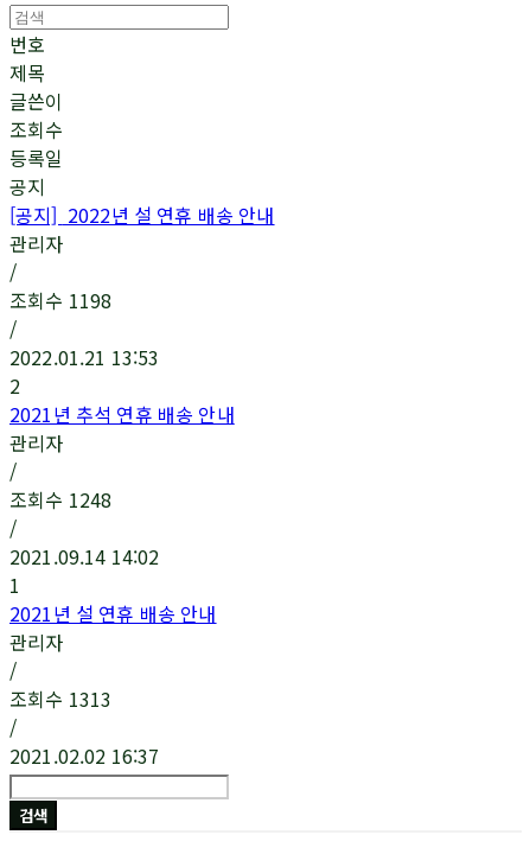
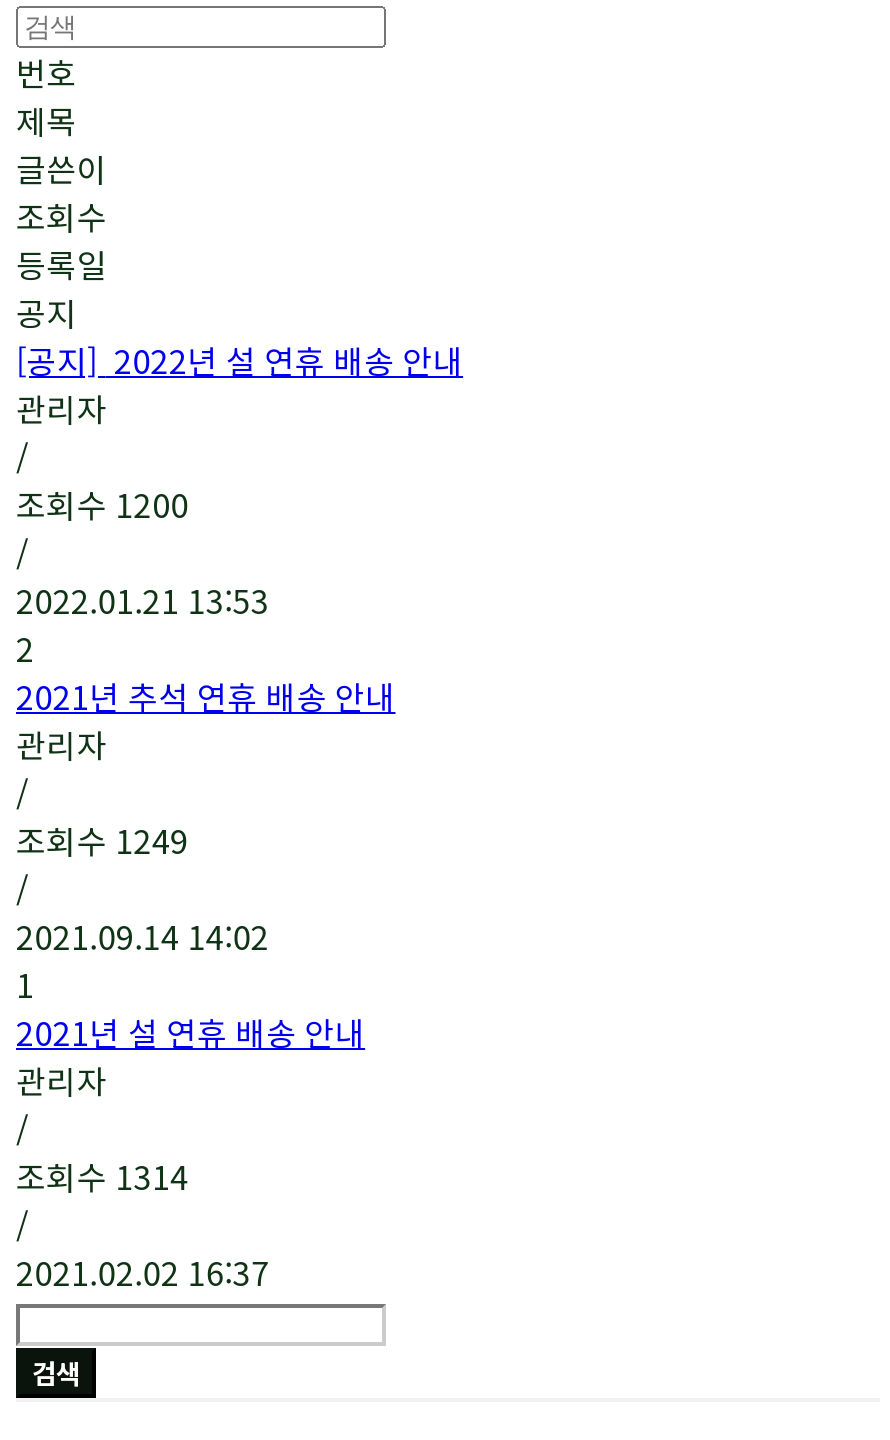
- 조회수 1198
+ 조회수 1200

- 조회수 1248
+ 조회수 1249

- 조회수 1313
+ 조회수 1314
